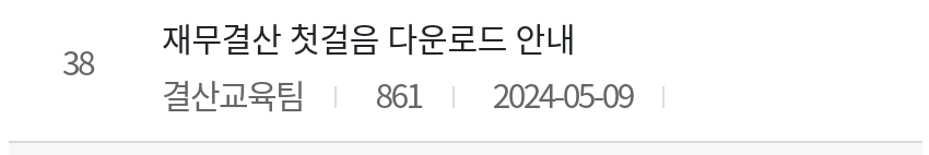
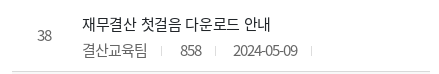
- 결산교육팀 861 2024-05-09
+ 결산교육팀 858 2024-05-09
